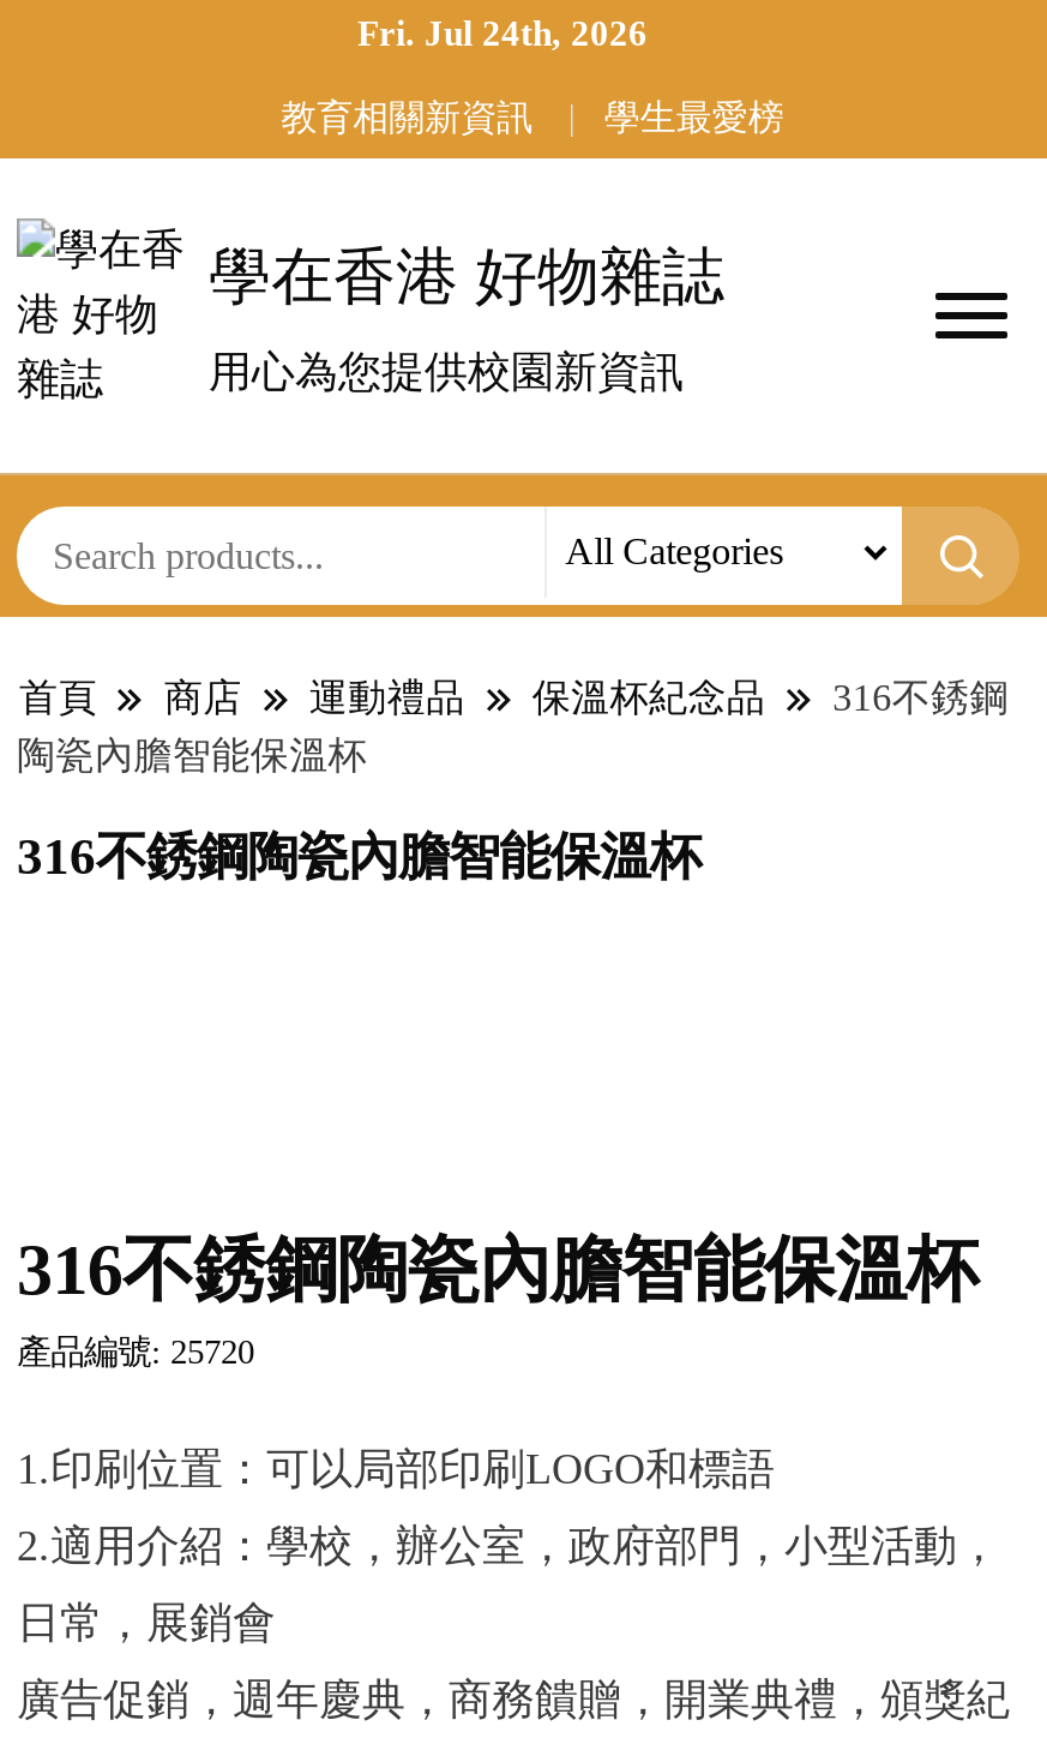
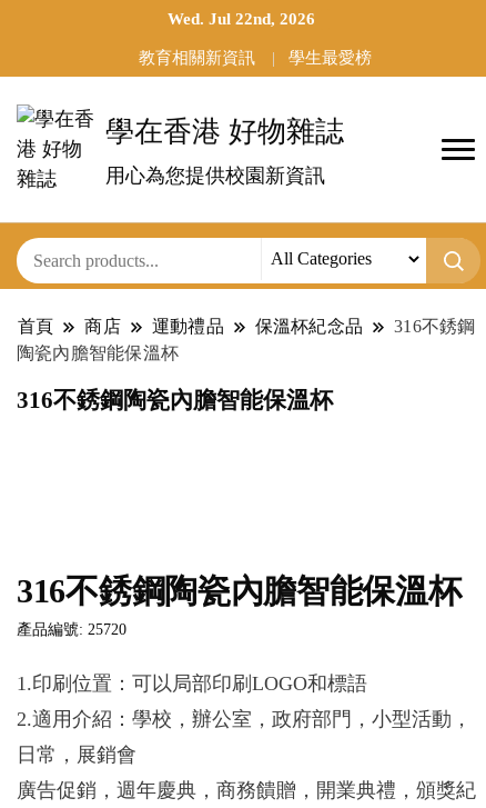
- Fri. Jul 24th, 2026
+ Wed. Jul 22nd, 2026
